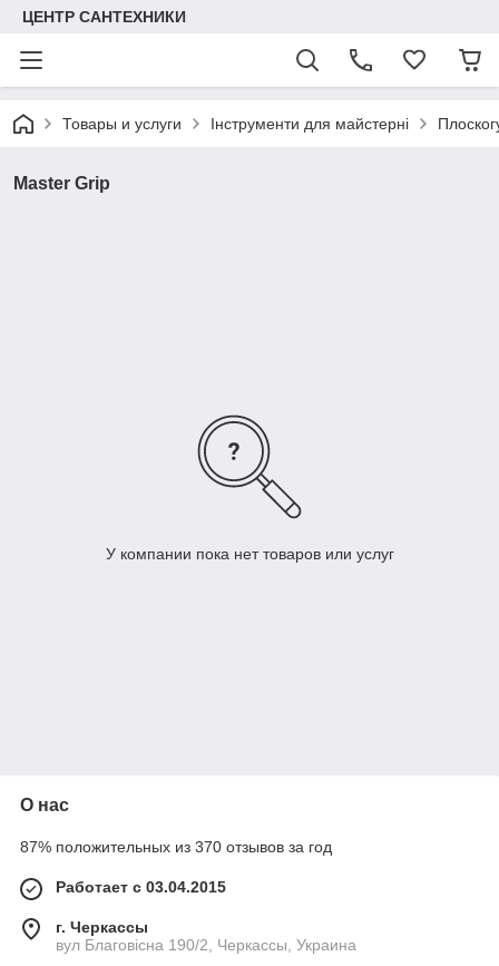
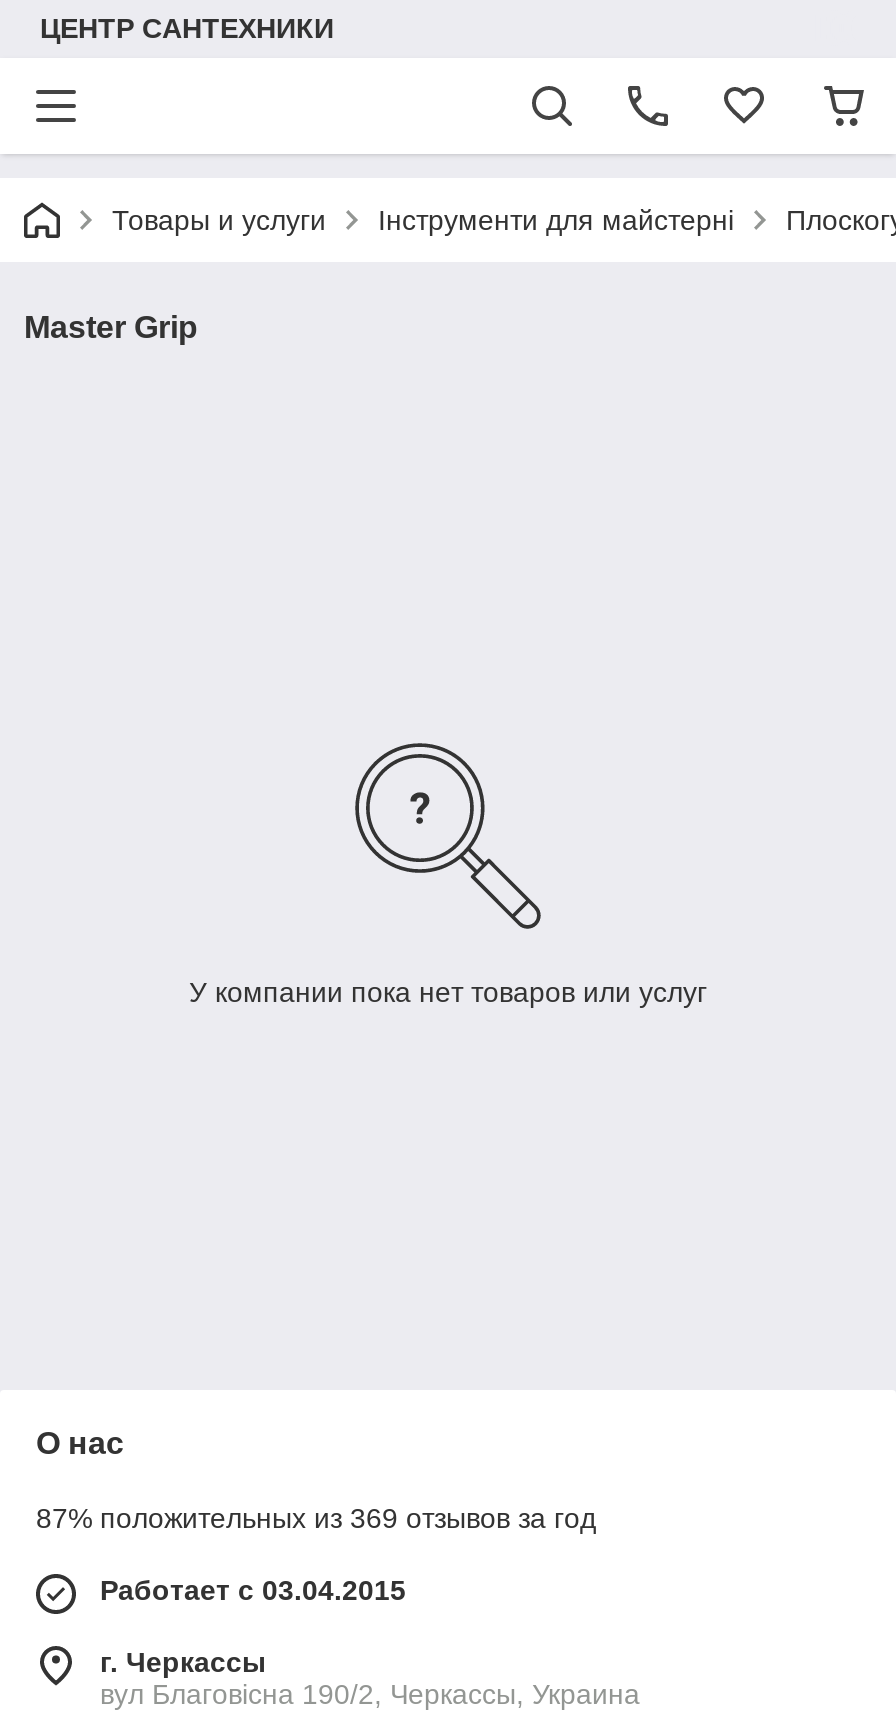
- 87% положительных из 370 отзывов за год
+ 87% положительных из 369 отзывов за год
